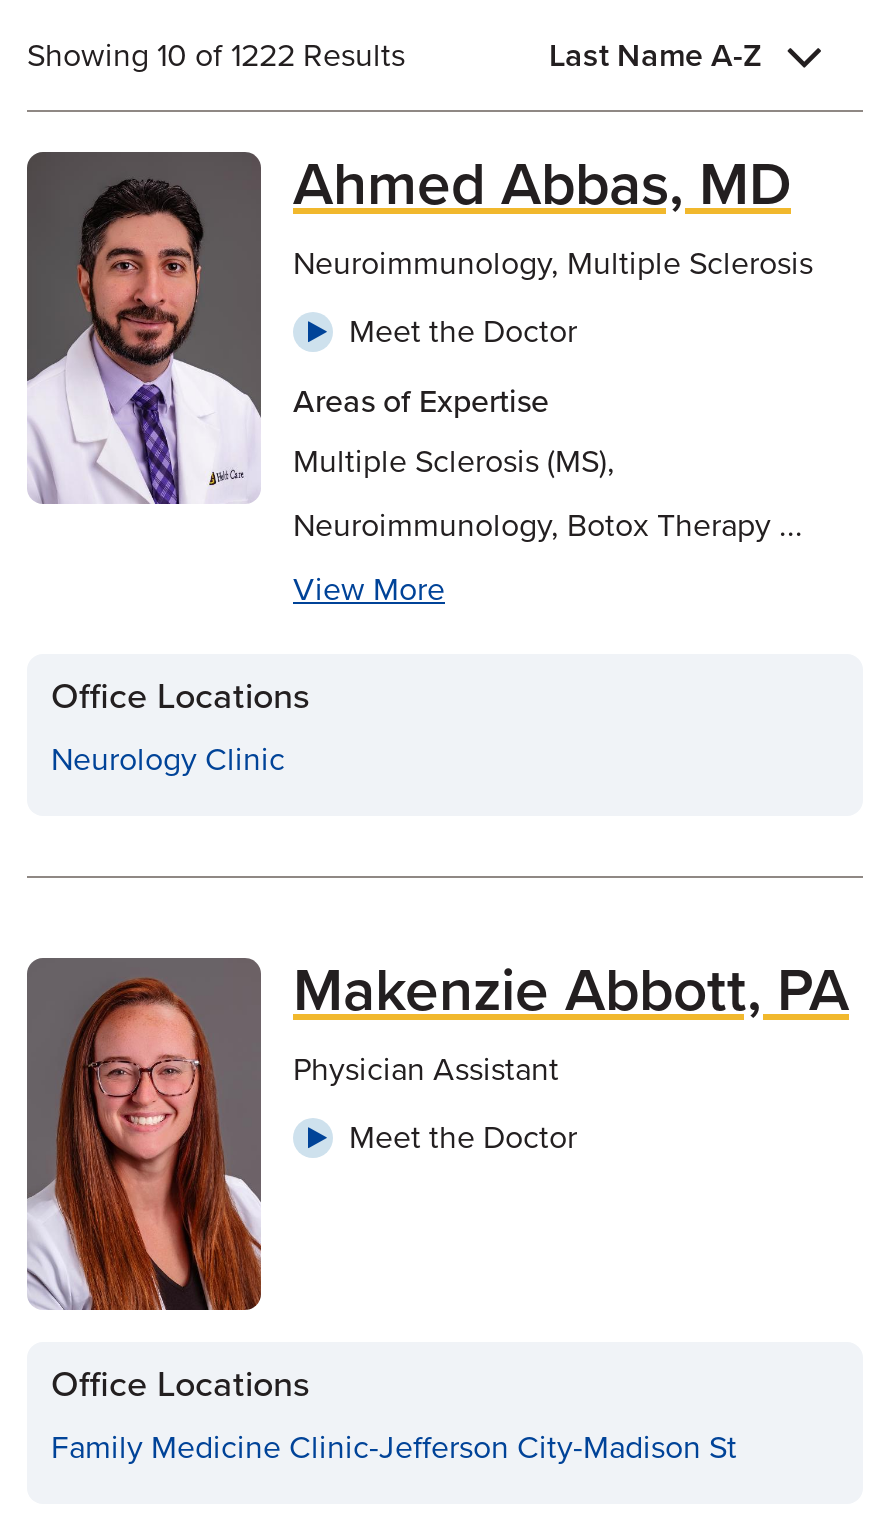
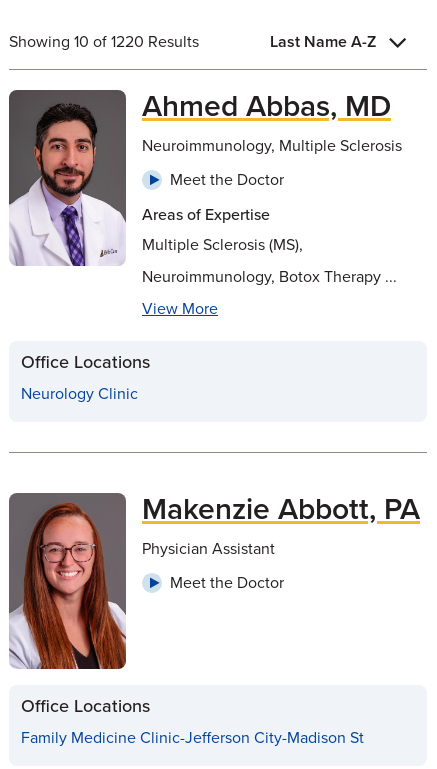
- Showing 10 of 1222 Results
+ Showing 10 of 1220 Results
